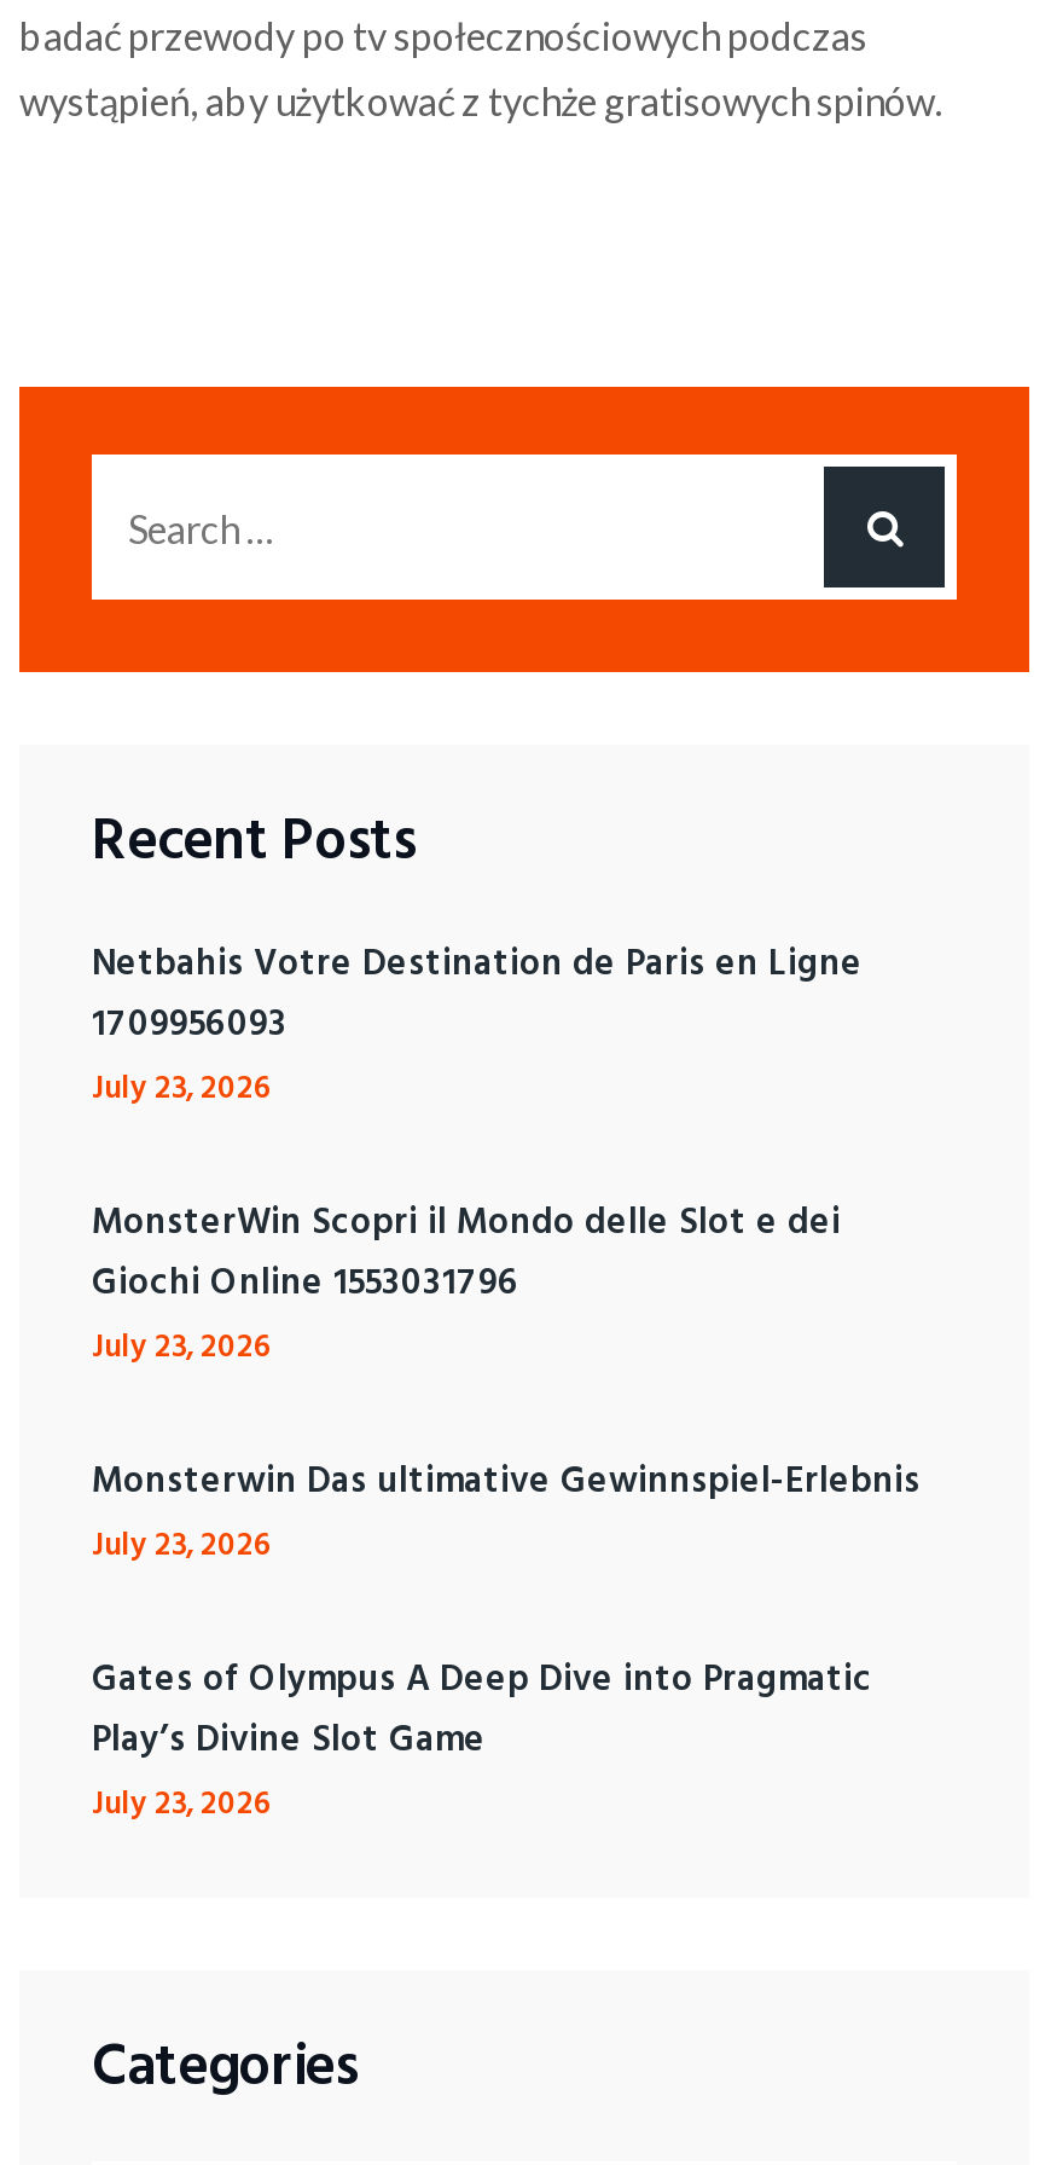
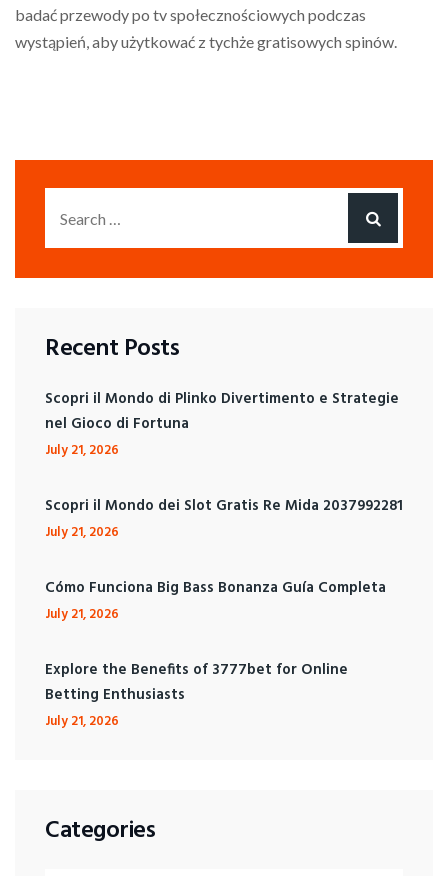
- Netbahis Votre Destination de Paris en Ligne
- 1709956093
- July 23, 2026
+ Scopri il Mondo di Plinko Divertimento e Strategie
+ nel Gioco di Fortuna
+ July 21, 2026

- MonsterWin Scopri il Mondo delle Slot e dei
- Giochi Online 1553031796
- July 23, 2026
+ Scopri il Mondo dei Slot Gratis Re Mida 2037992281
+ July 21, 2026

- Monsterwin Das ultimative Gewinnspiel-Erlebnis
- July 23, 2026
+ Cómo Funciona Big Bass Bonanza Guía Completa
+ July 21, 2026

- Gates of Olympus A Deep Dive into Pragmatic
- Play’s Divine Slot Game
- July 23, 2026
+ Explore the Benefits of 3777bet for Online
+ Betting Enthusiasts
+ July 21, 2026
